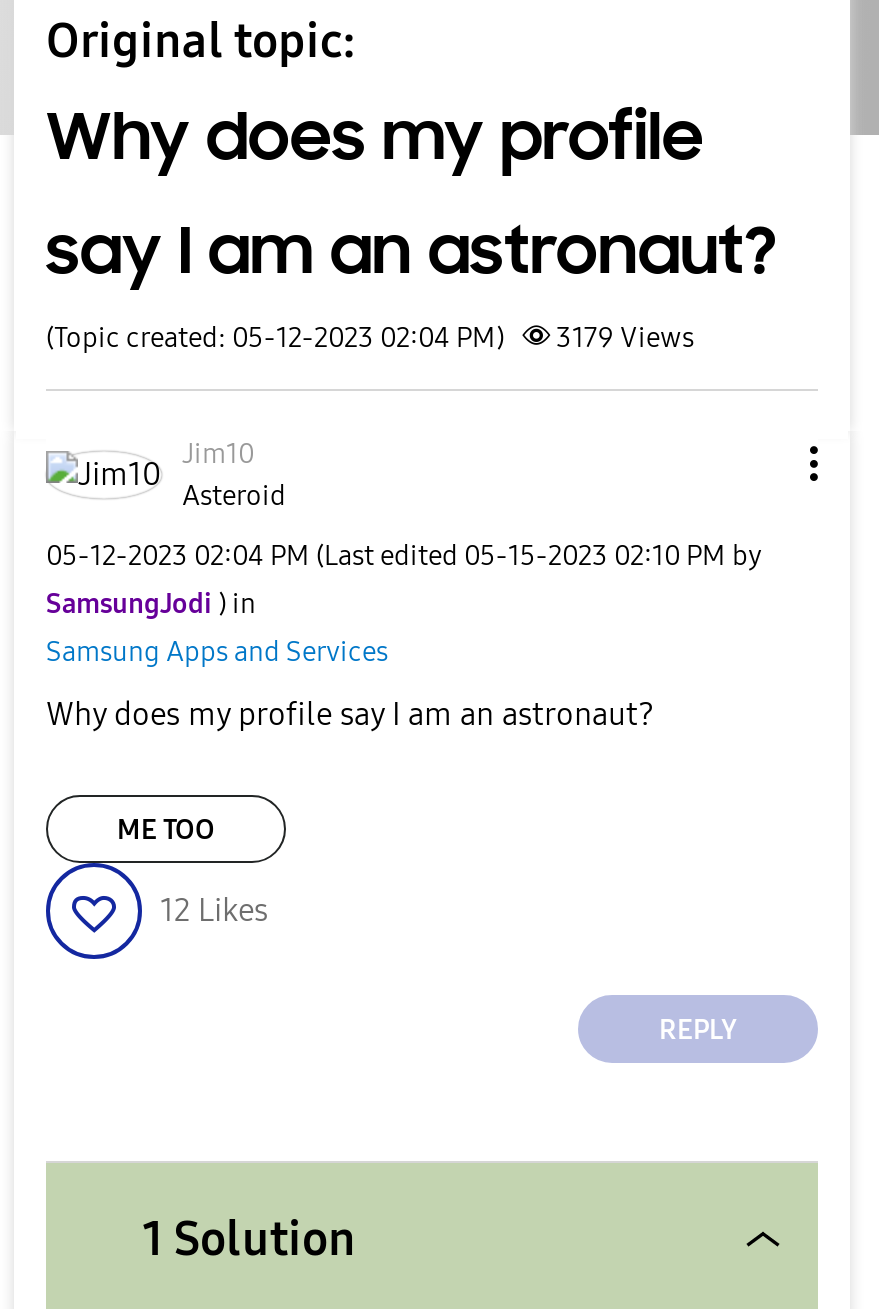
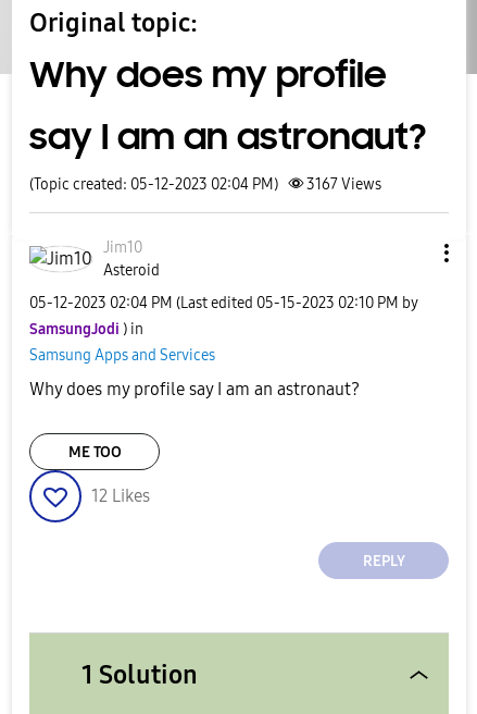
- (Topic created: 05-12-2023 02:04 PM) 3179 Views
+ (Topic created: 05-12-2023 02:04 PM) 3167 Views
